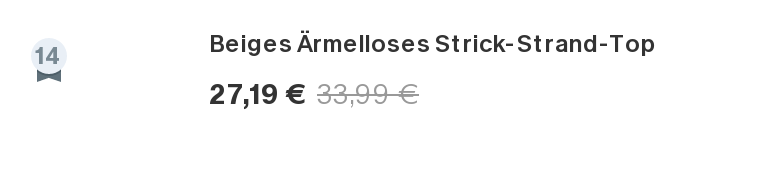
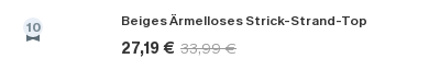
- 14
+ 10
